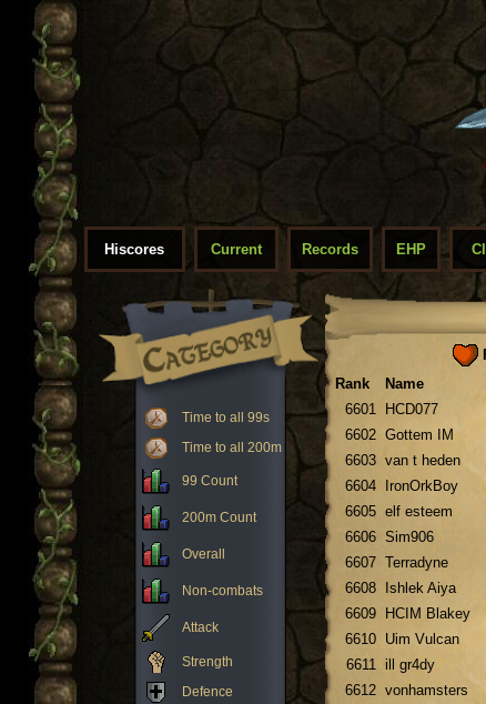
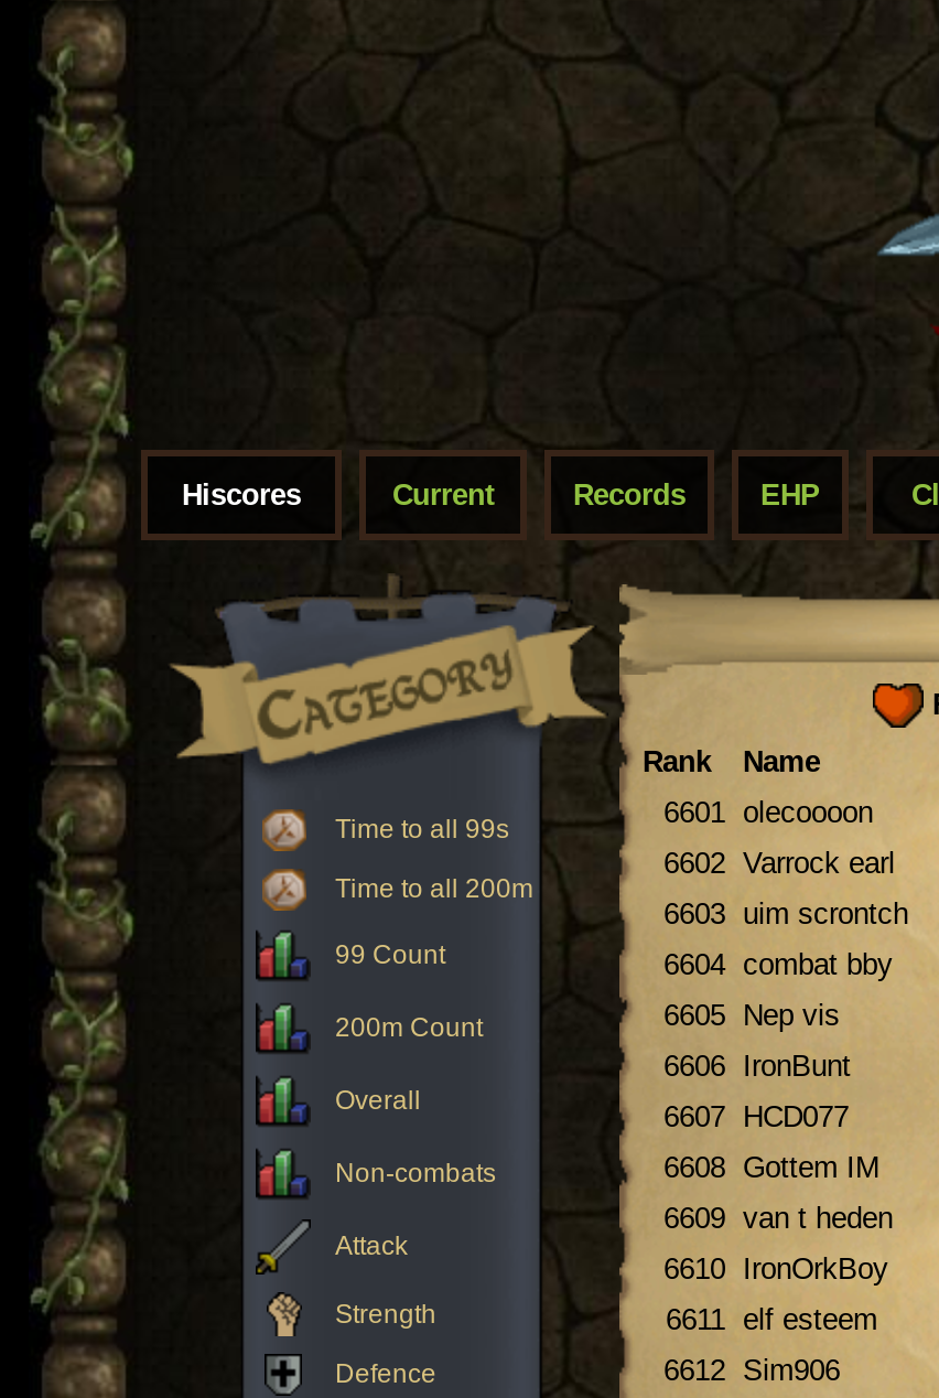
- 6601 HCD077
+ 6601 olecoooon

- 6602 Gottem IM
+ 6602 Varrock earl

- 6603 van t heden
+ 6603 uim scrontch

- 6604 IronOrkBoy
+ 6604 combat bby

- 6605 elf esteem
+ 6605 Nep vis

- 6606 Sim906
+ 6606 IronBunt

- 6607 Terradyne
+ 6607 HCD077

- 6608 Ishlek Aiya
+ 6608 Gottem IM

- 6609 HCIM Blakey
+ 6609 van t heden

- 6610 Uim Vulcan
+ 6610 IronOrkBoy

- 6611 ill gr4dy
+ 6611 elf esteem

- 6612 vonhamsters
+ 6612 Sim906
